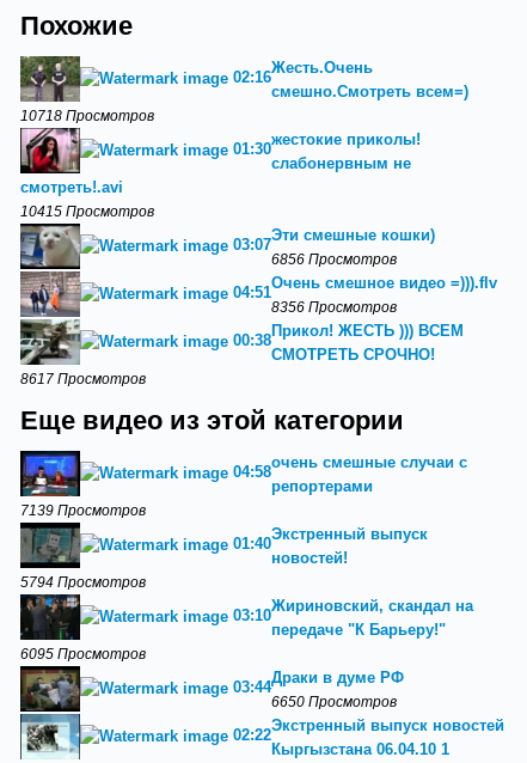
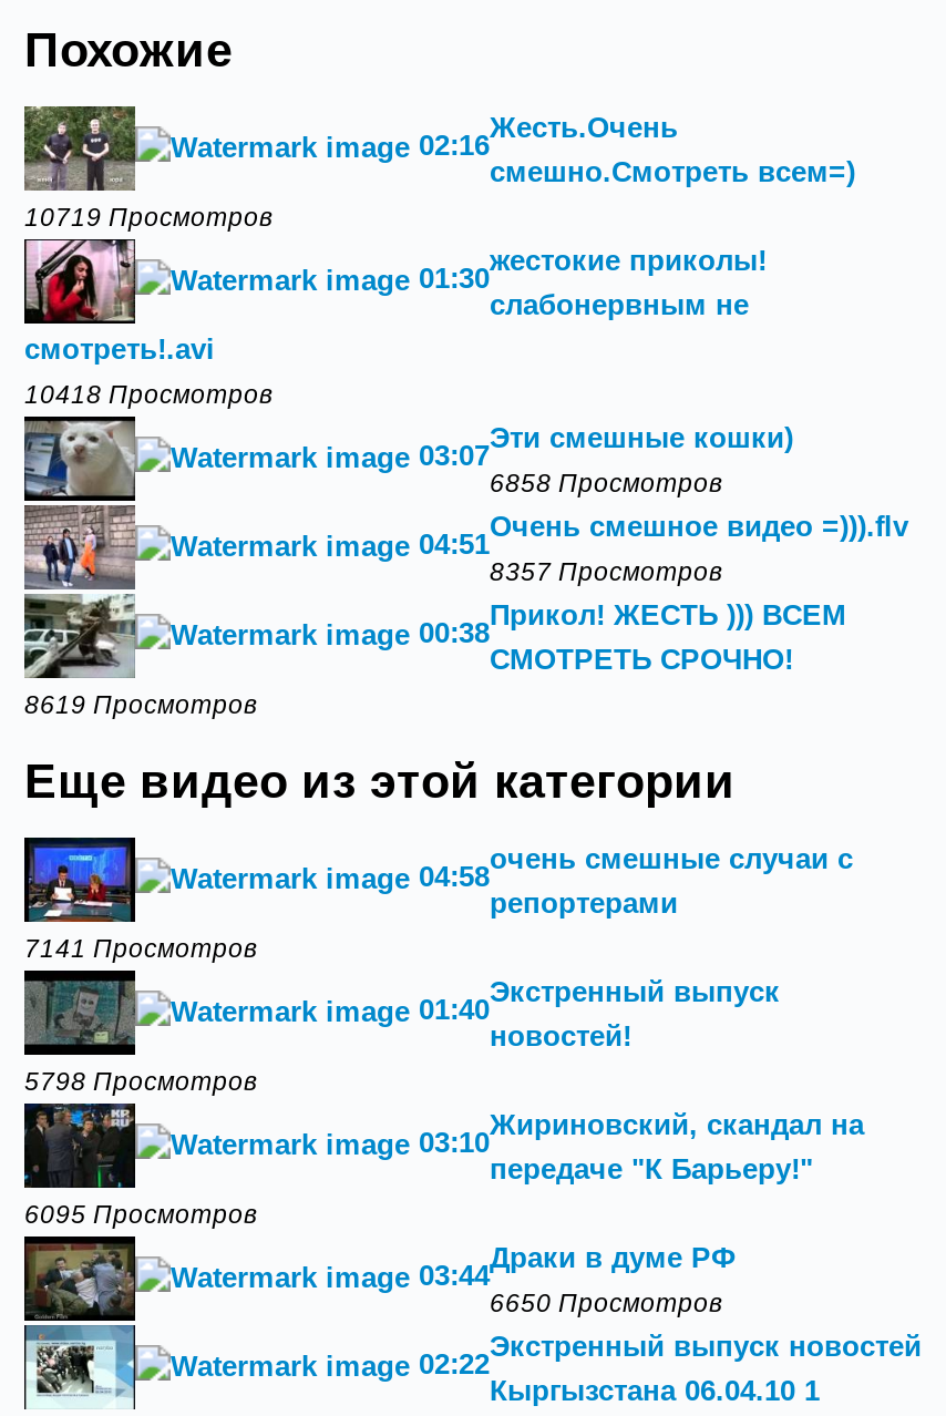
- 10718 Просмотров
+ 10719 Просмотров

- 10415 Просмотров
+ 10418 Просмотров

- 6856 Просмотров
+ 6858 Просмотров

- 8356 Просмотров
+ 8357 Просмотров

- 8617 Просмотров
+ 8619 Просмотров

- 7139 Просмотров
+ 7141 Просмотров

- 5794 Просмотров
+ 5798 Просмотров
